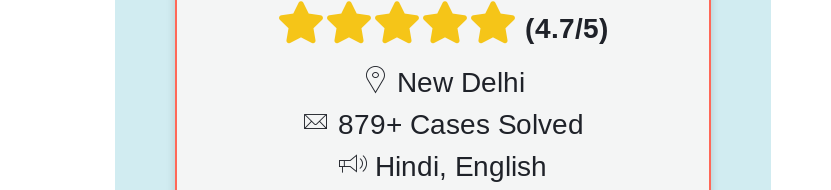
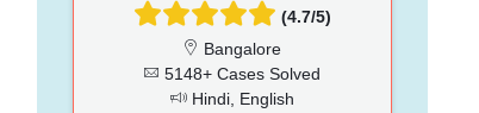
- New Delhi
- 879+ Cases Solved
+ Bangalore
+ 5148+ Cases Solved
